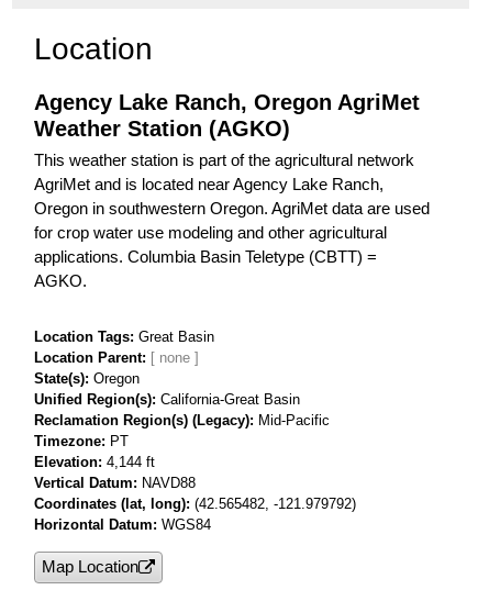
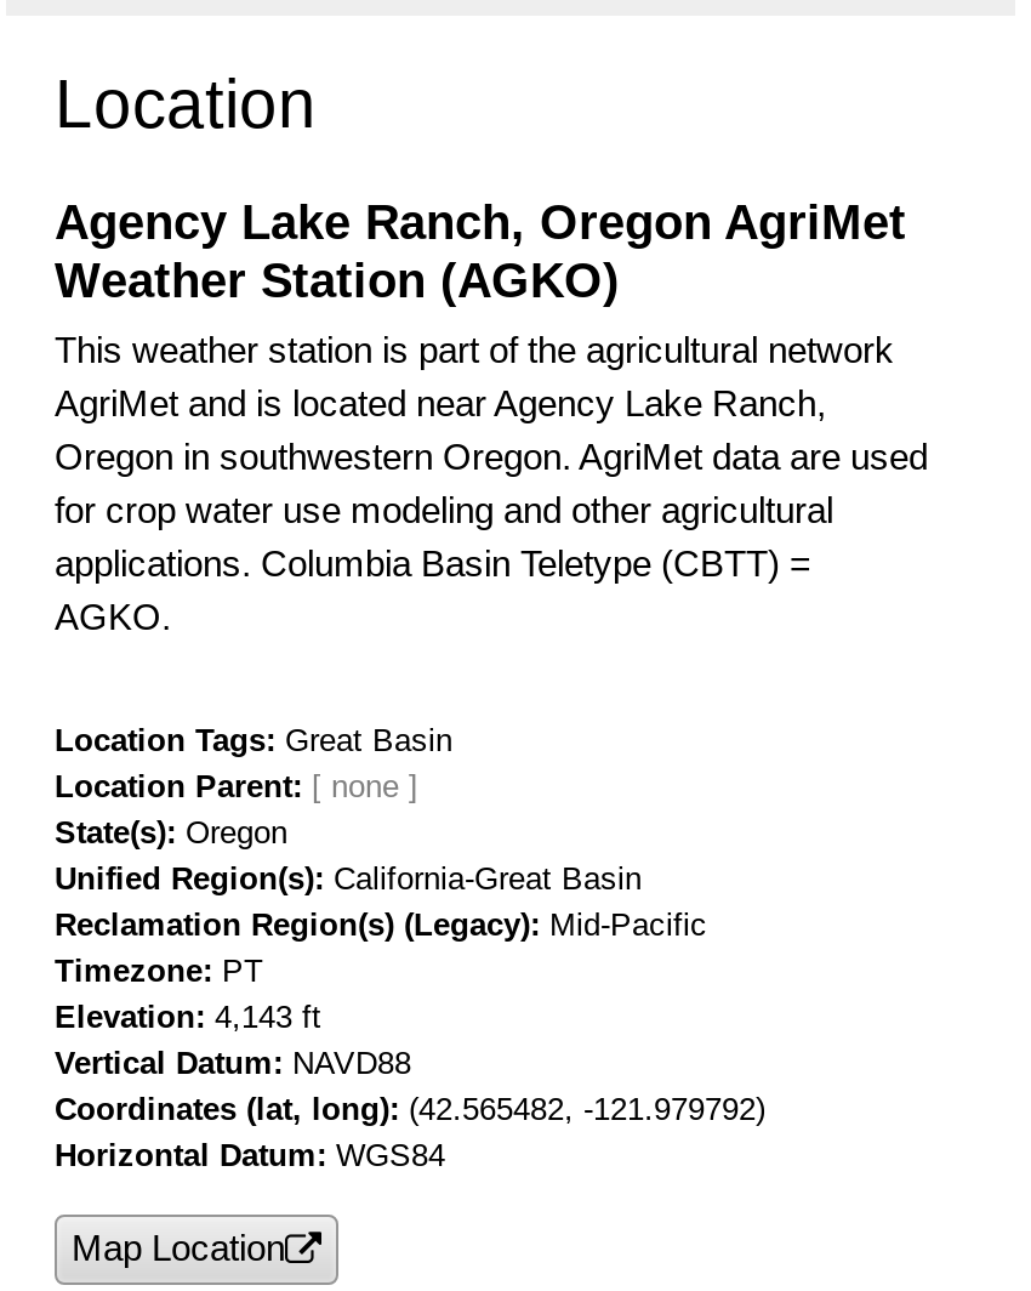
- Elevation 4,144 ft
+ Elevation 4,143 ft
